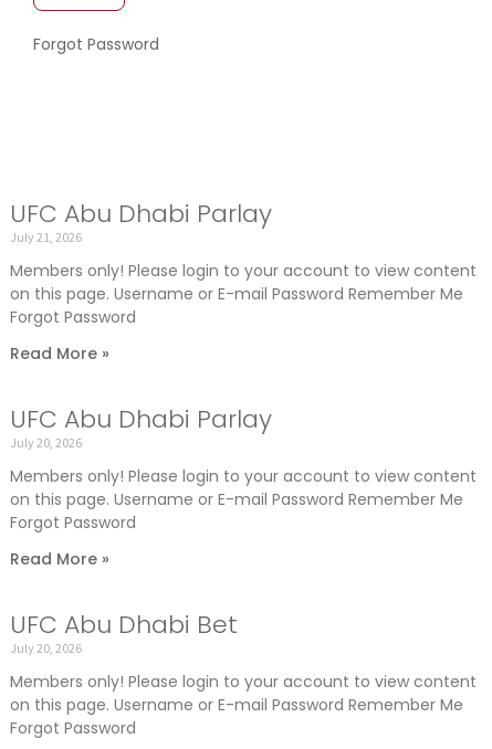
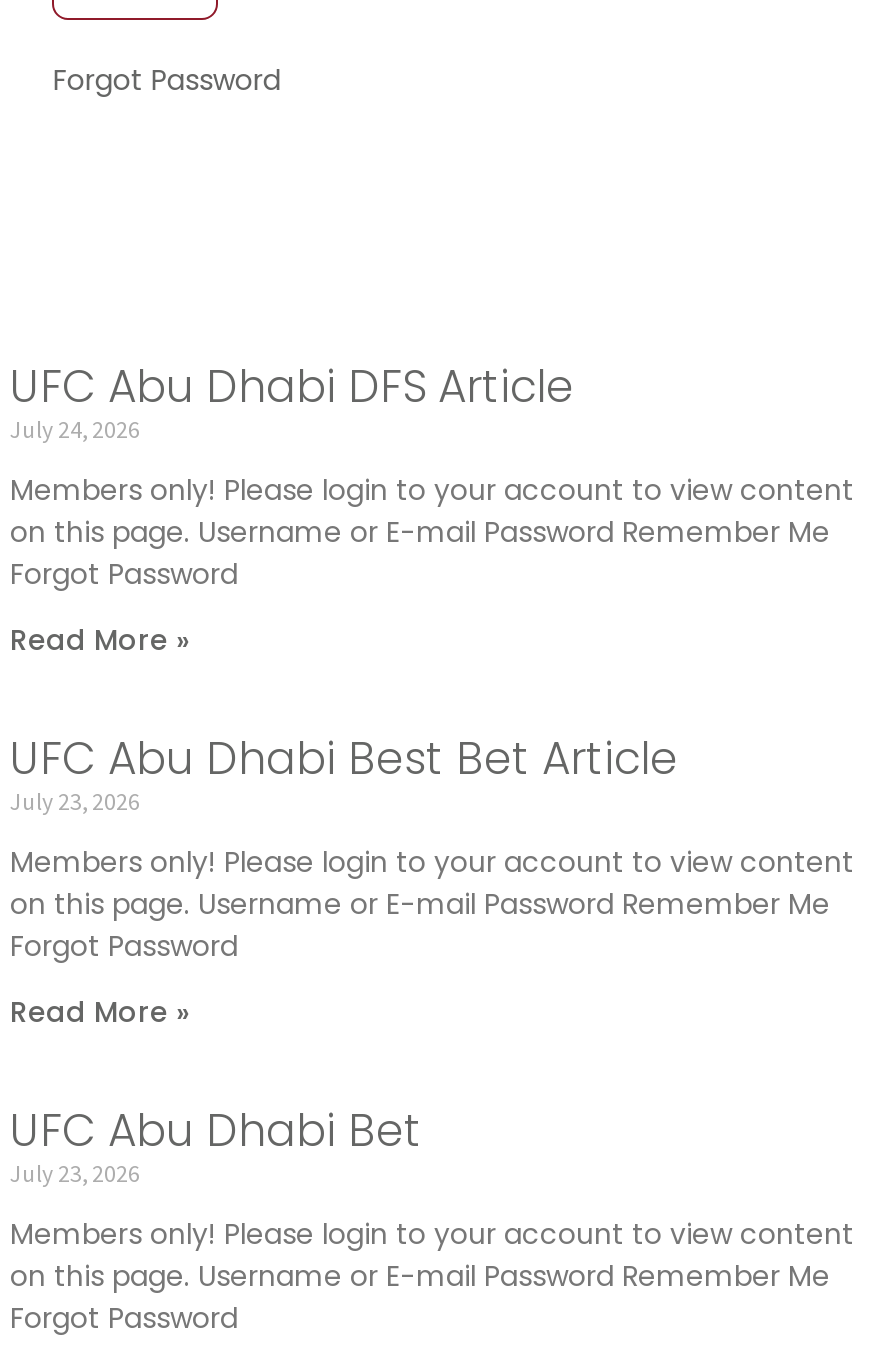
- UFC Abu Dhabi Parlay
- July 21, 2026
+ UFC Abu Dhabi DFS Article
+ July 24, 2026

- UFC Abu Dhabi Parlay
- July 20, 2026
+ UFC Abu Dhabi Best Bet Article
+ July 23, 2026

- July 20, 2026
+ July 23, 2026
